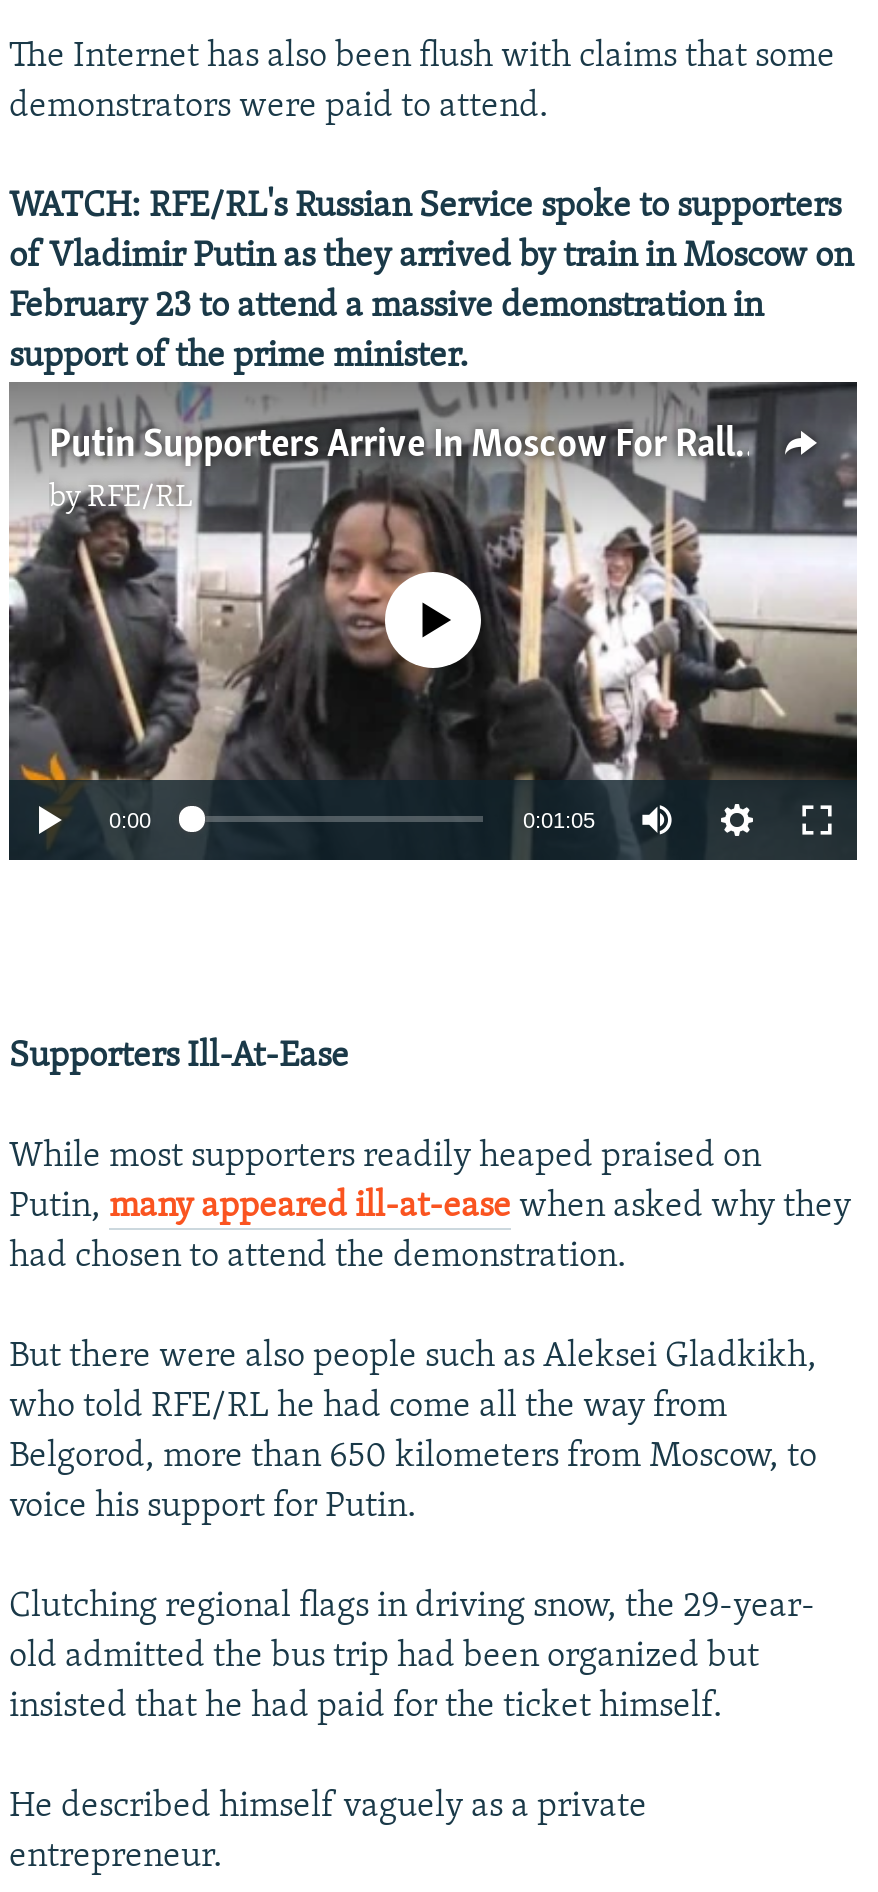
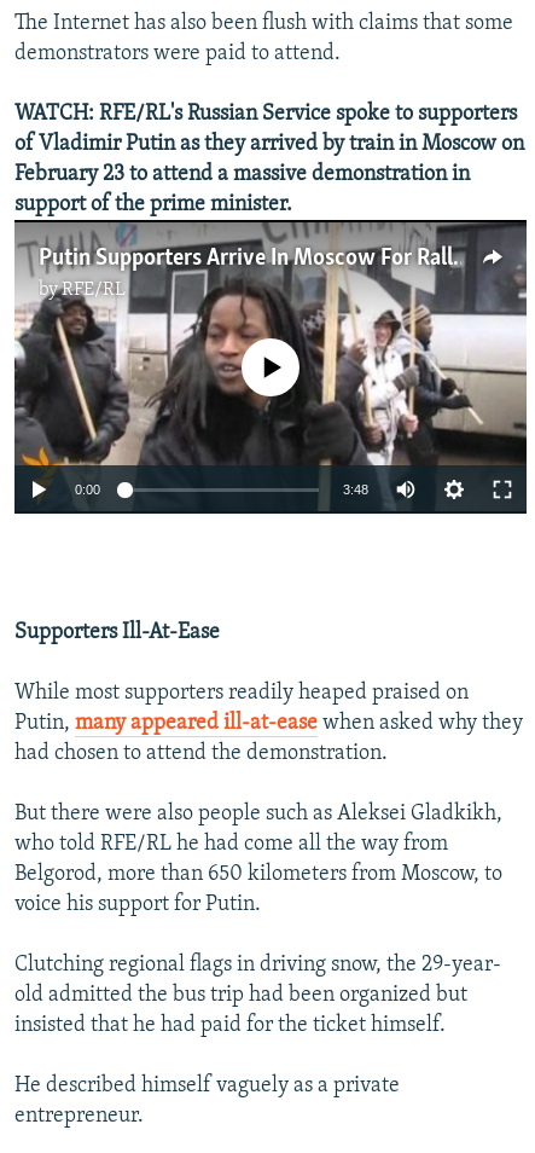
- 0:01:05
+ 3:48
